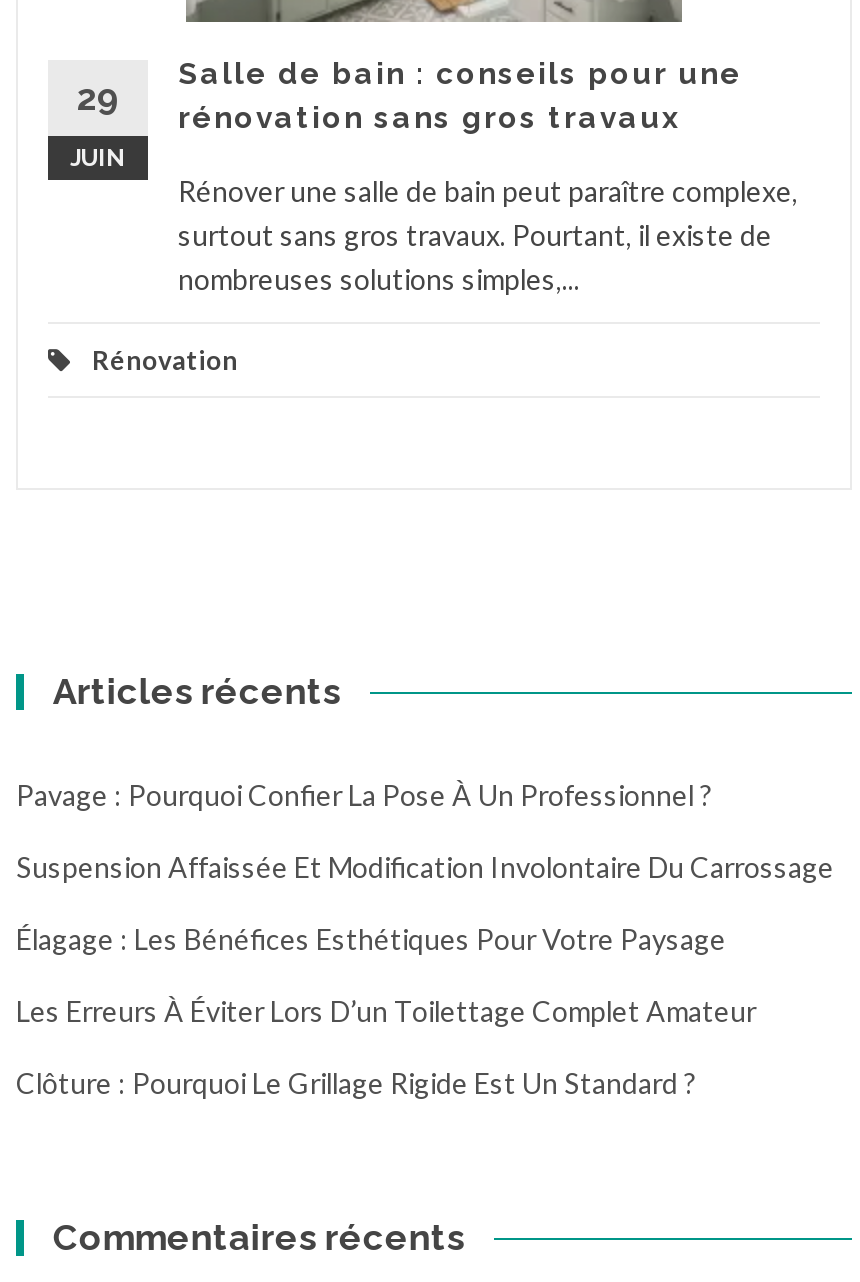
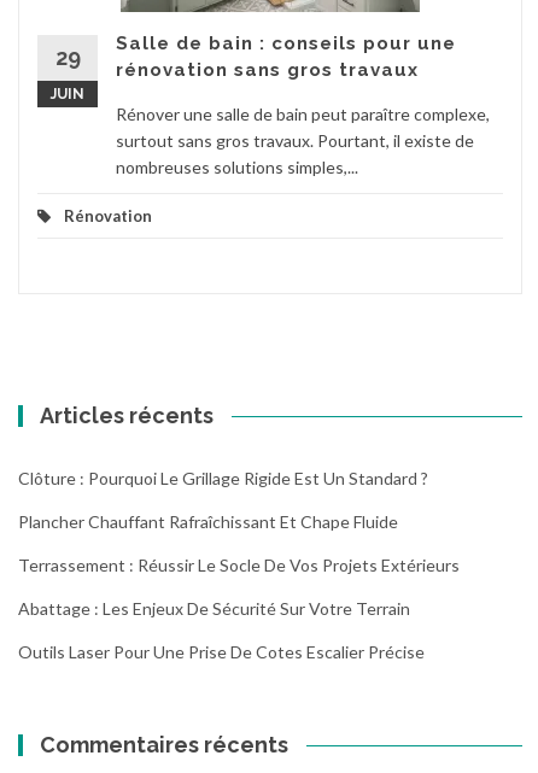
- Pavage : Pourquoi Confier La Pose À Un Professionnel ?
- Suspension Affaissée Et Modification Involontaire Du Carrossage
- Élagage : Les Bénéfices Esthétiques Pour Votre Paysage
- Les Erreurs À Éviter Lors D’un Toilettage Complet Amateur

moved up: Clôture : Pourquoi Le Grillage Rigide Est Un Standard ?

+ Plancher Chauffant Rafraîchissant Et Chape Fluide
+ Terrassement : Réussir Le Socle De Vos Projets Extérieurs
+ Abattage : Les Enjeux De Sécurité Sur Votre Terrain
+ Outils Laser Pour Une Prise De Cotes Escalier Précise
